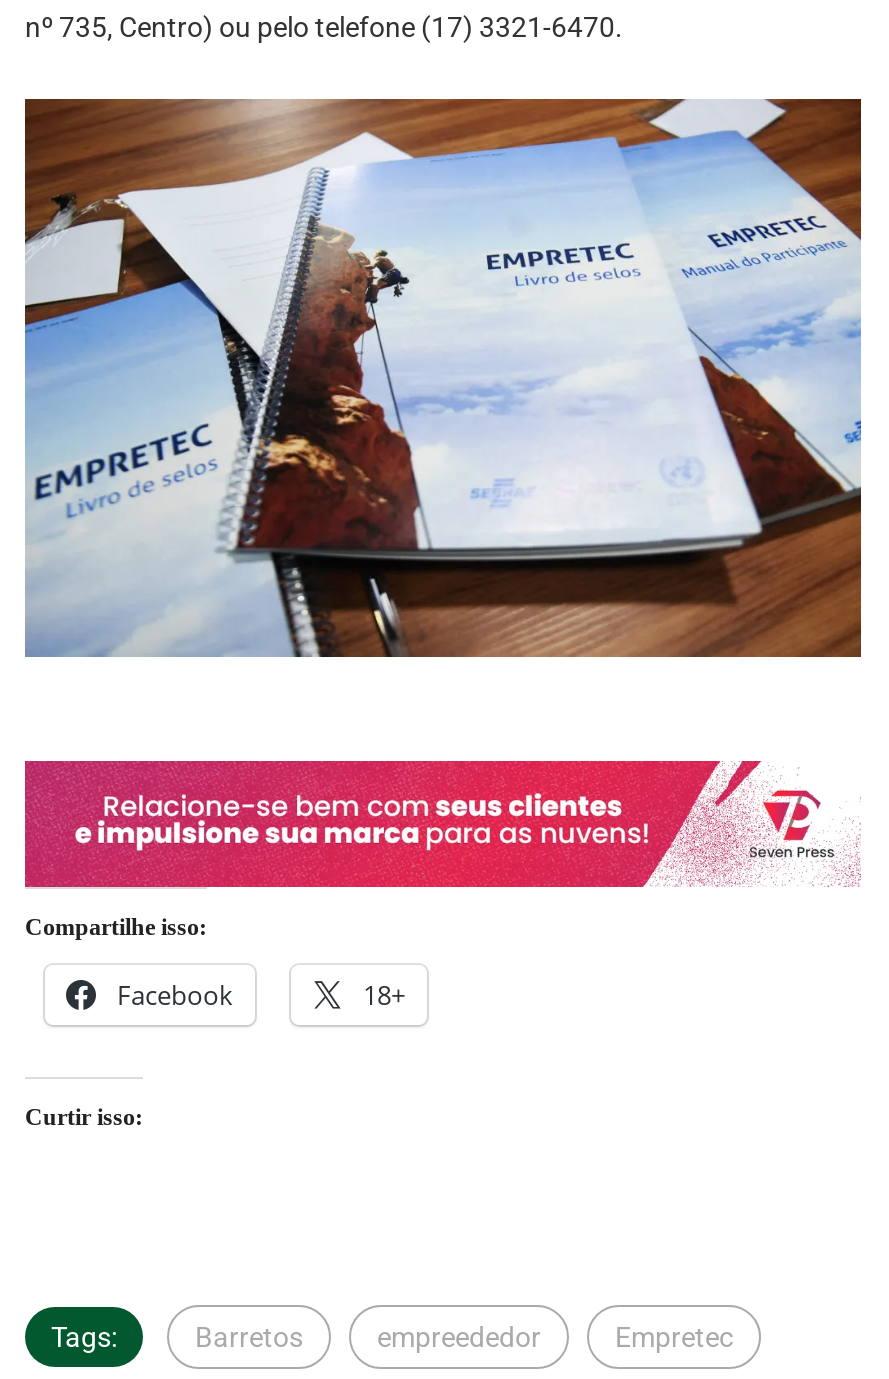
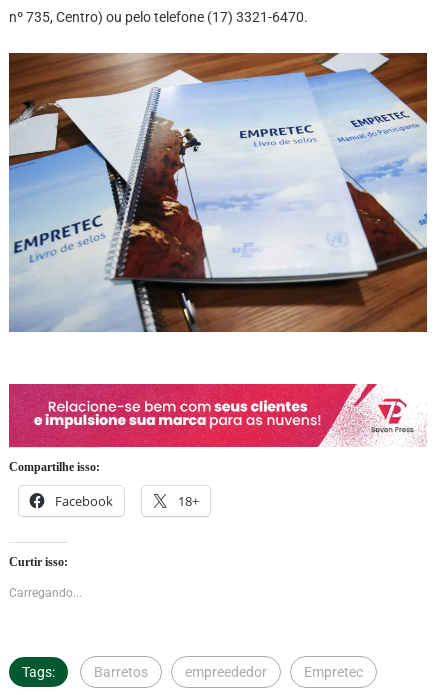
+ Carregando...
